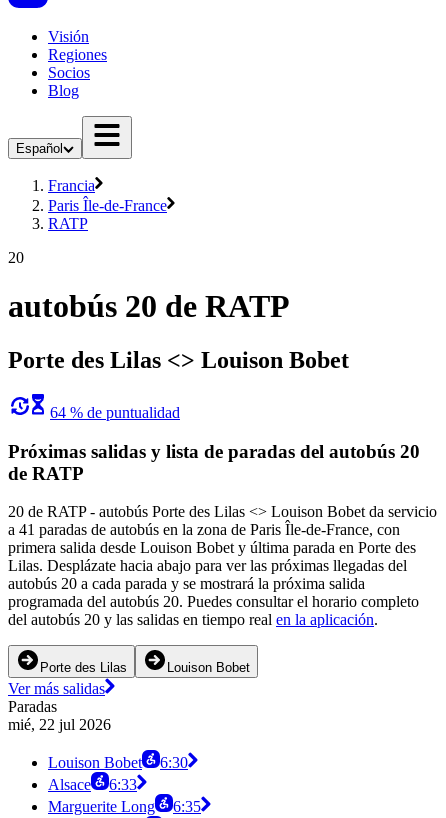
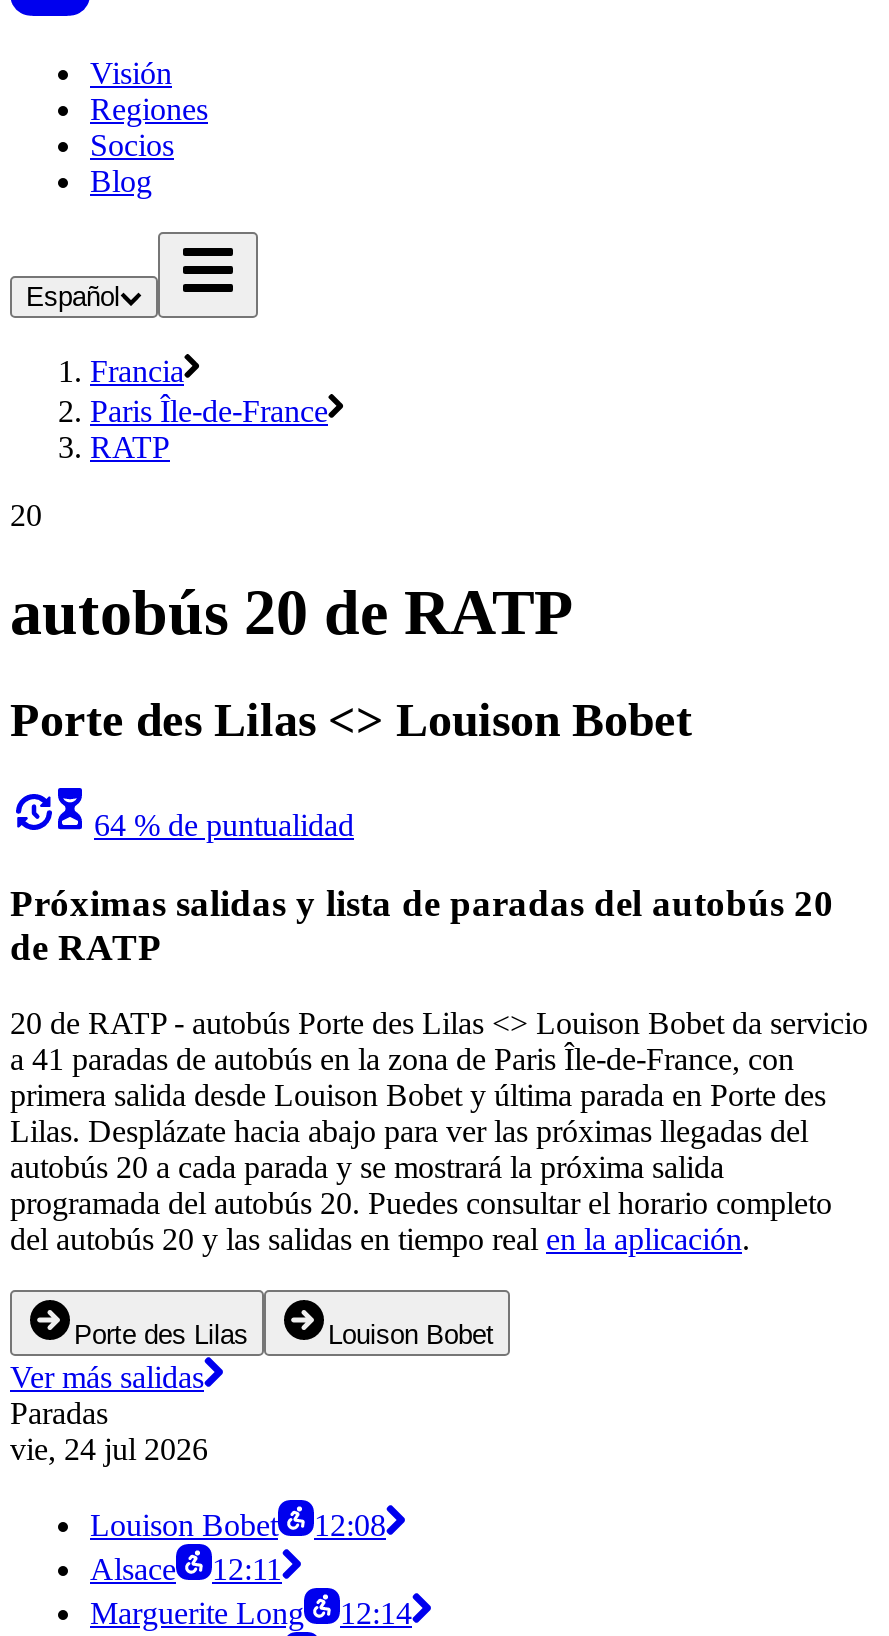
- mié, 22 jul 2026
+ vie, 24 jul 2026

- Louison Bobet 6:30
+ Louison Bobet 12:08

- Alsace 6:33
+ Alsace 12:11

- Marguerite Long 6:35
+ Marguerite Long 12:14
